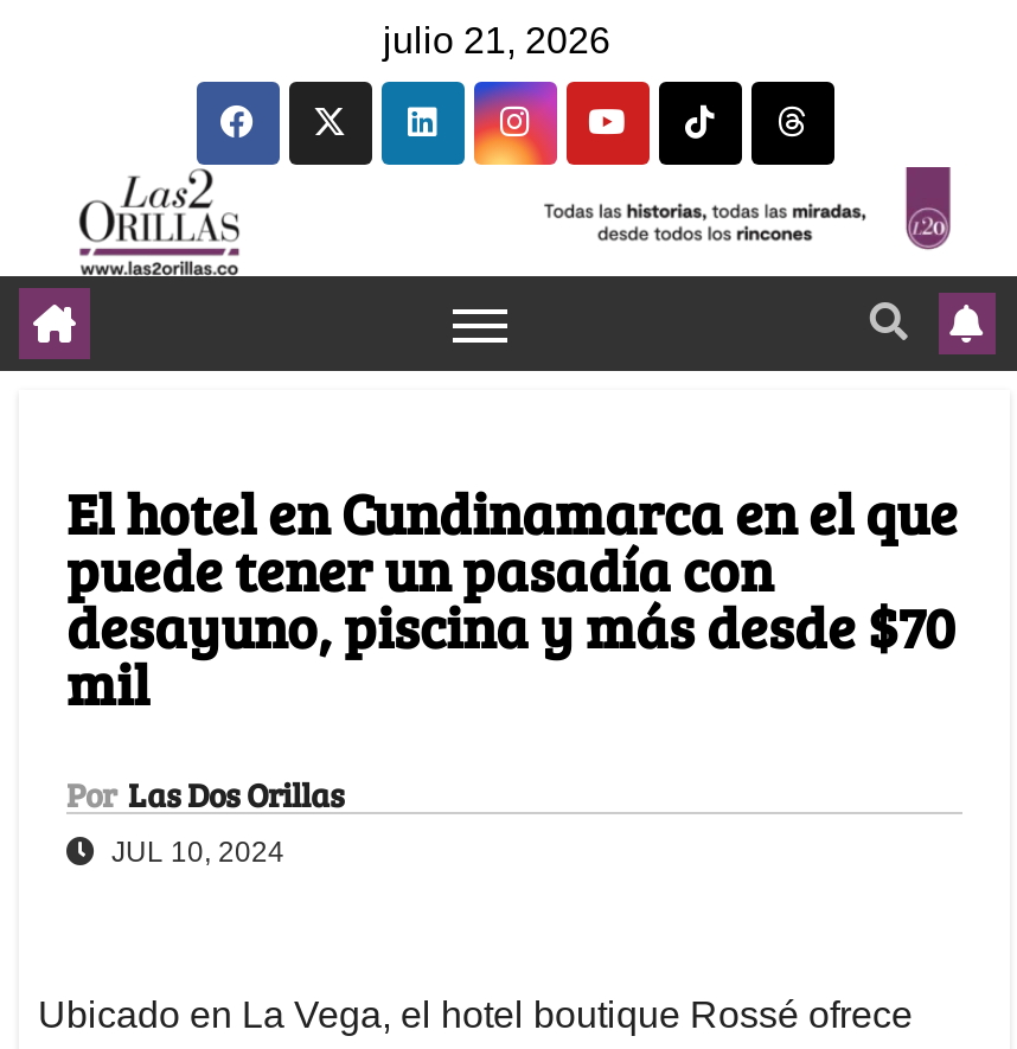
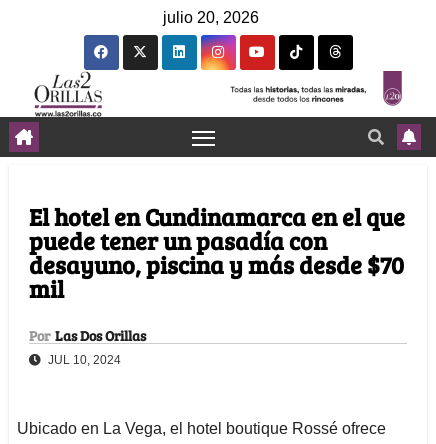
- julio 21, 2026
+ julio 20, 2026
